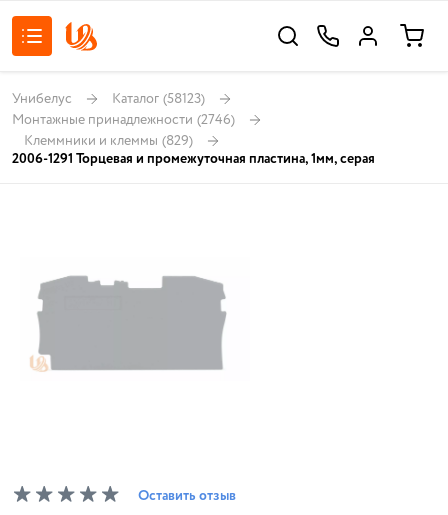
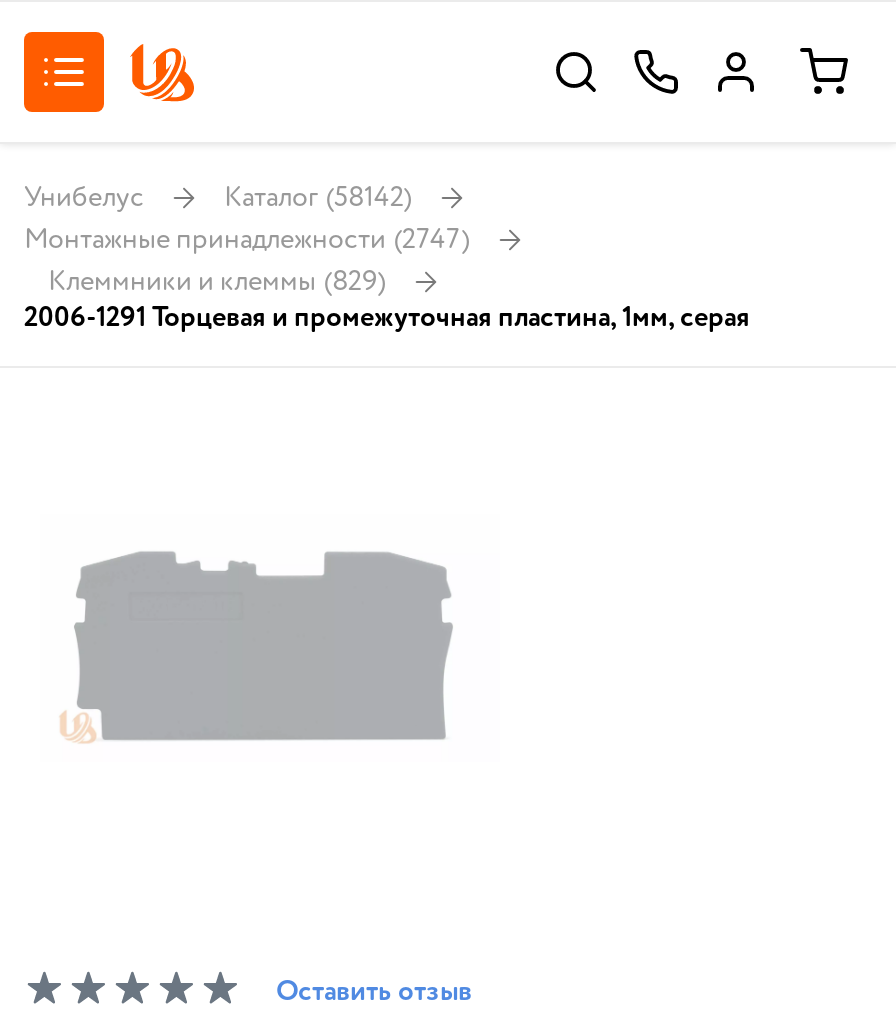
- Унибелус Каталог (58123)
+ Унибелус Каталог (58142)

- Монтажные принадлежности (2746)
+ Монтажные принадлежности (2747)
